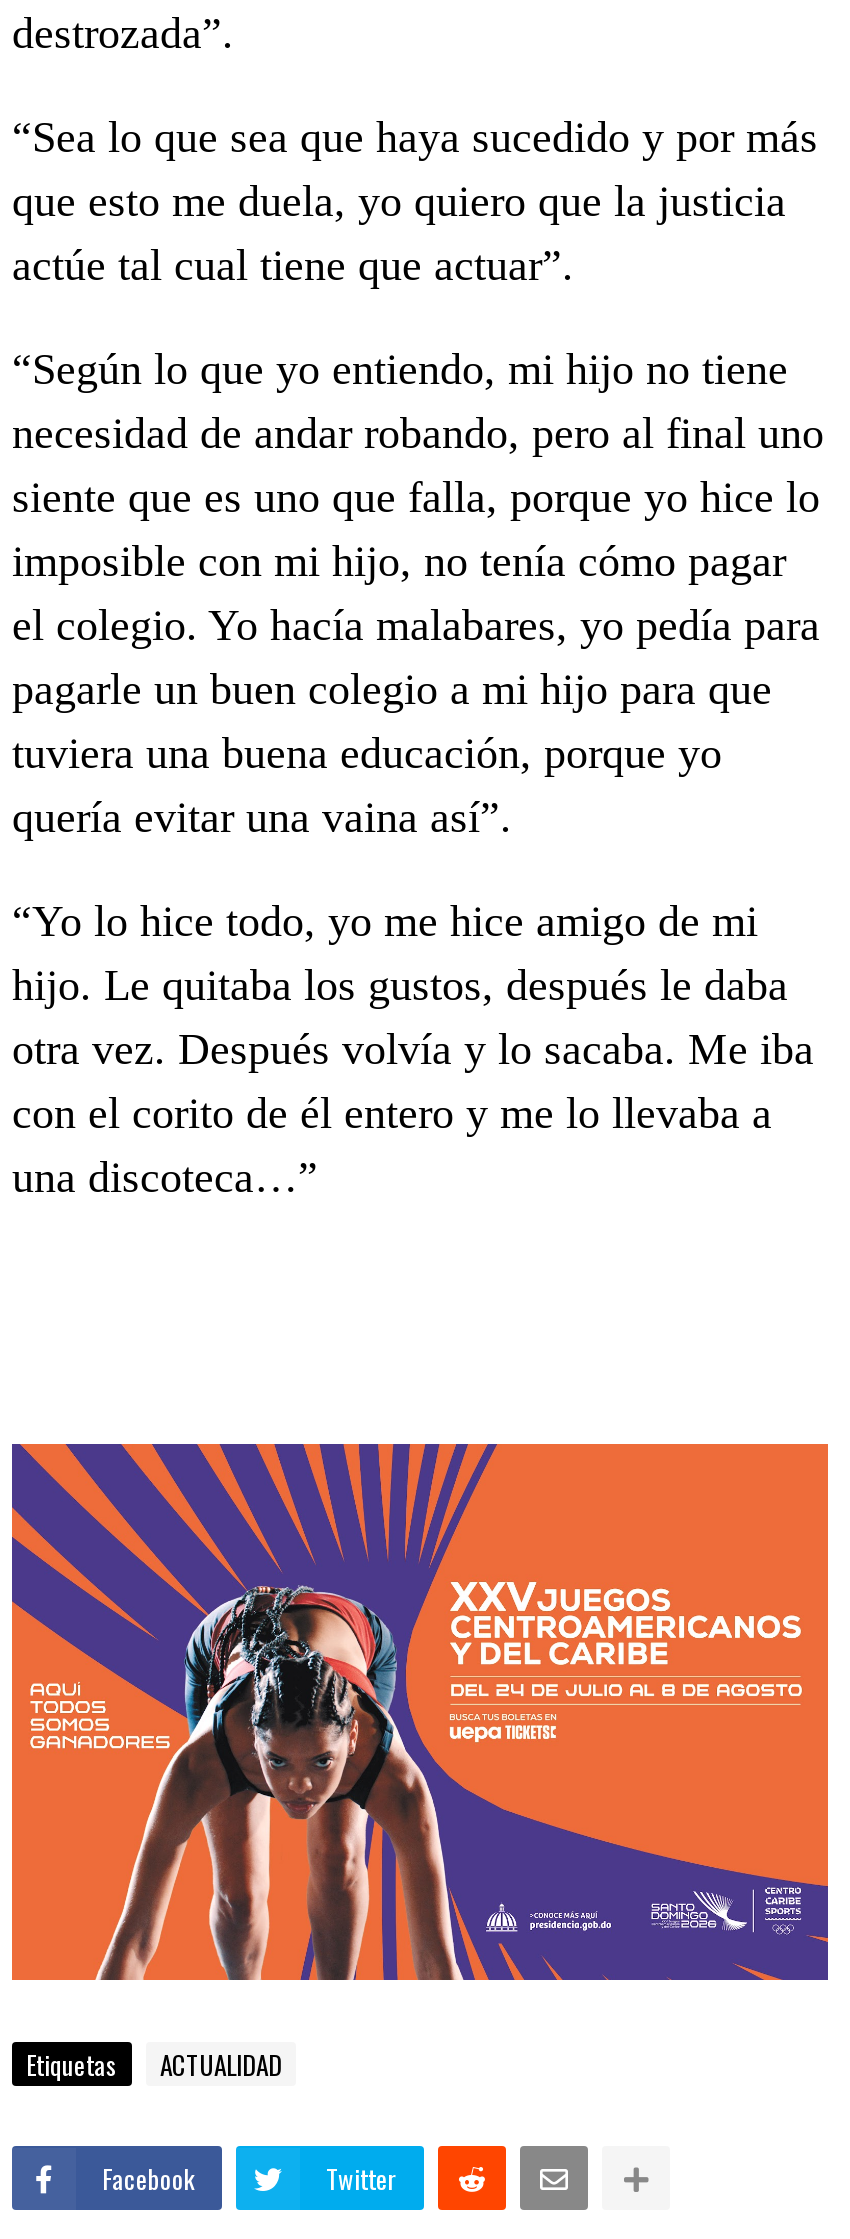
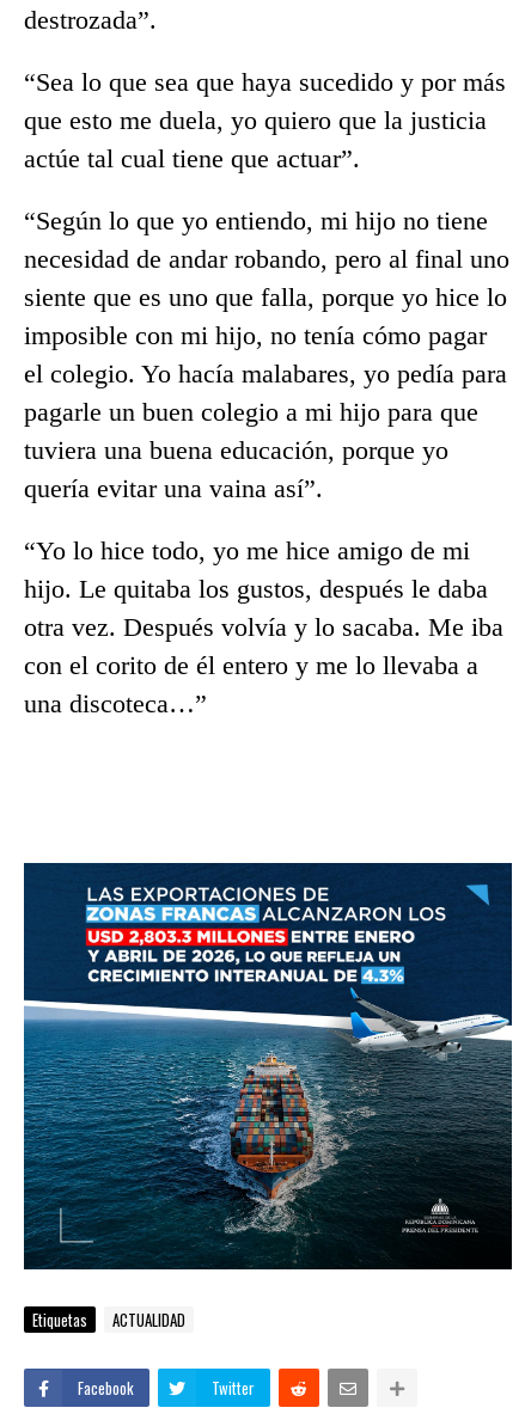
- [image]
+ [image]
